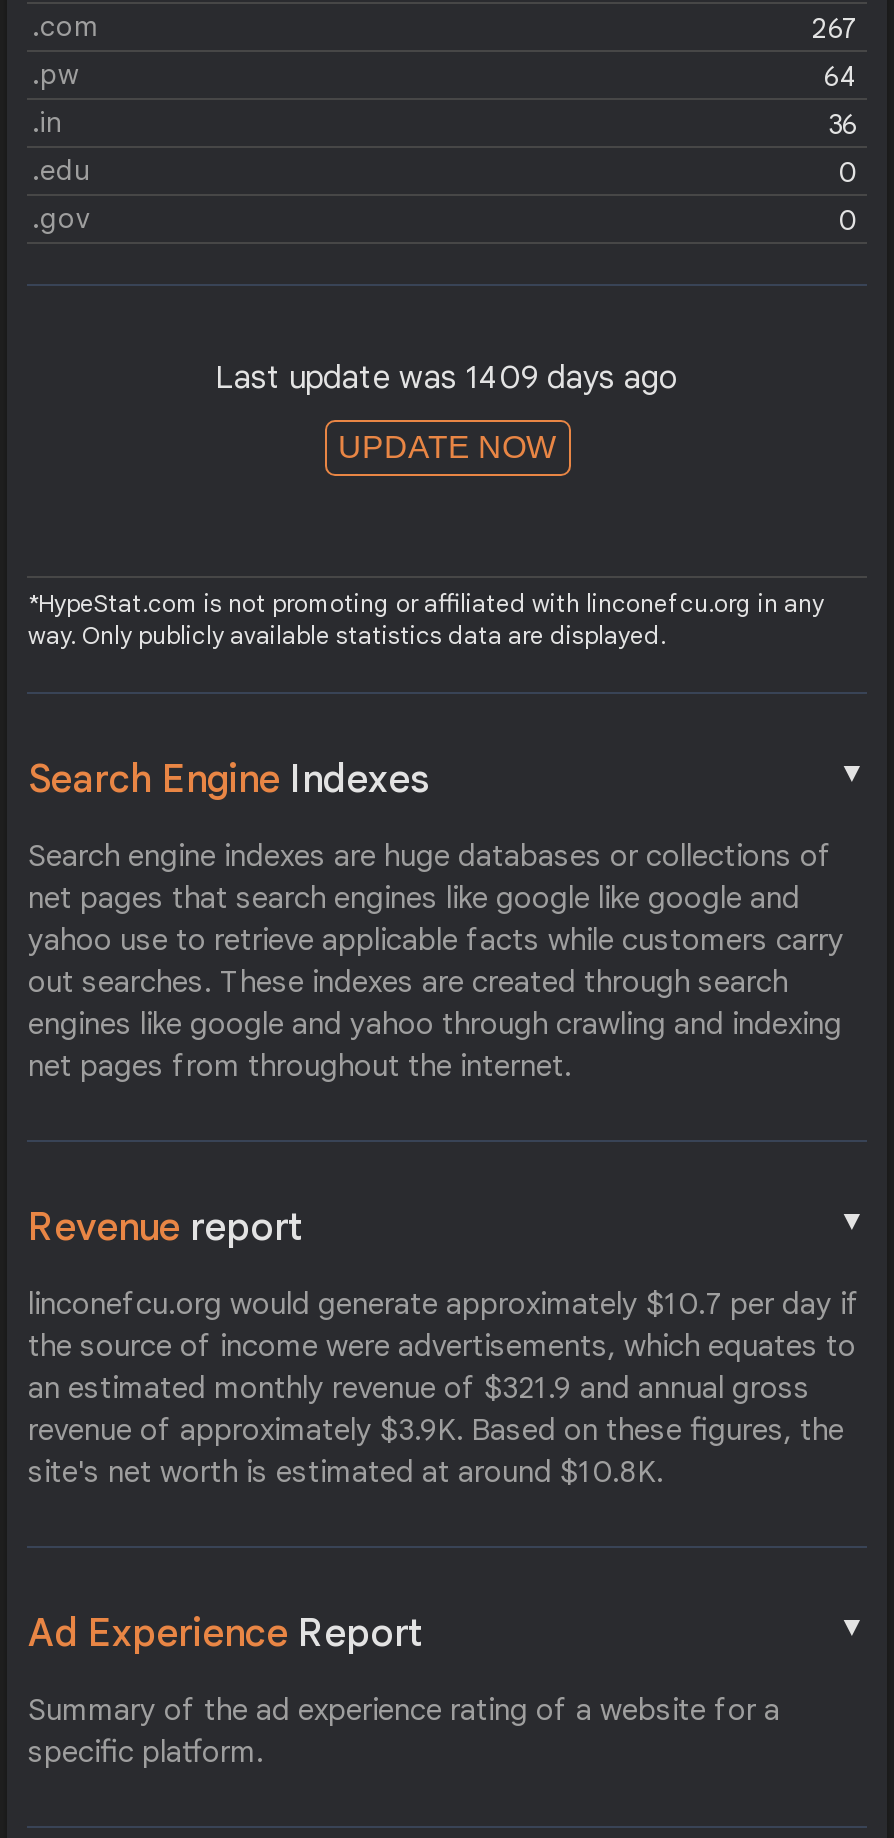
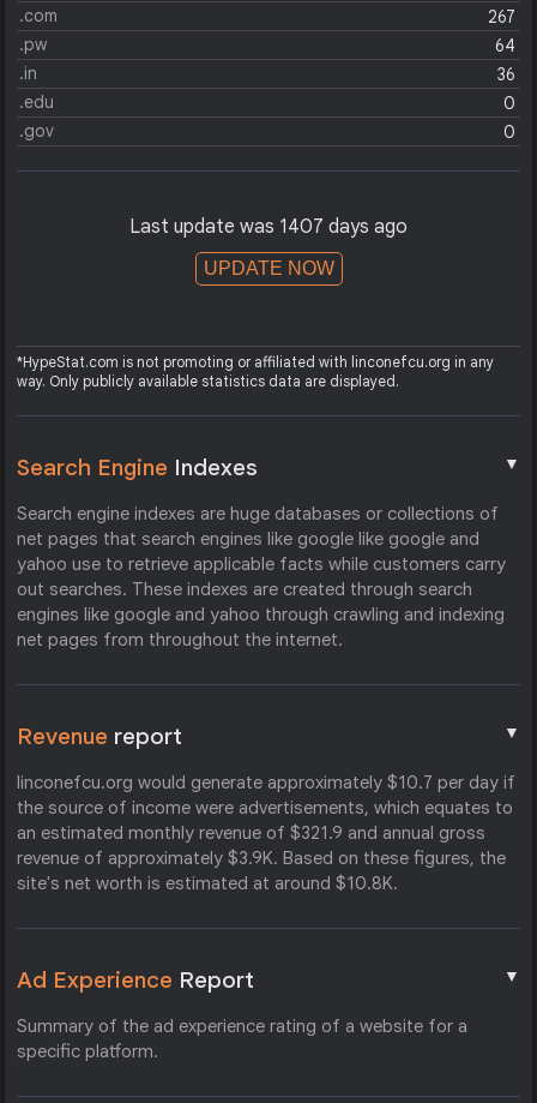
- Last update was 1409 days ago
+ Last update was 1407 days ago
